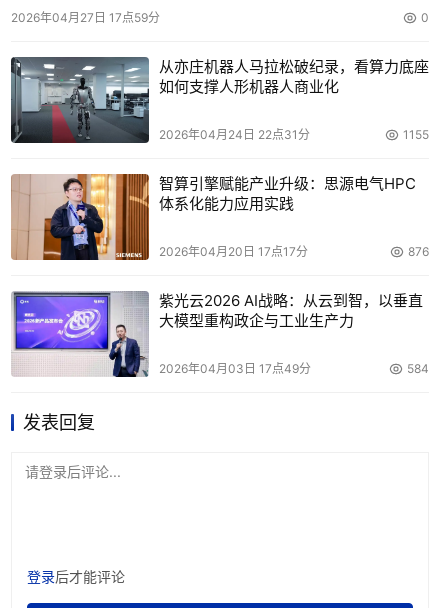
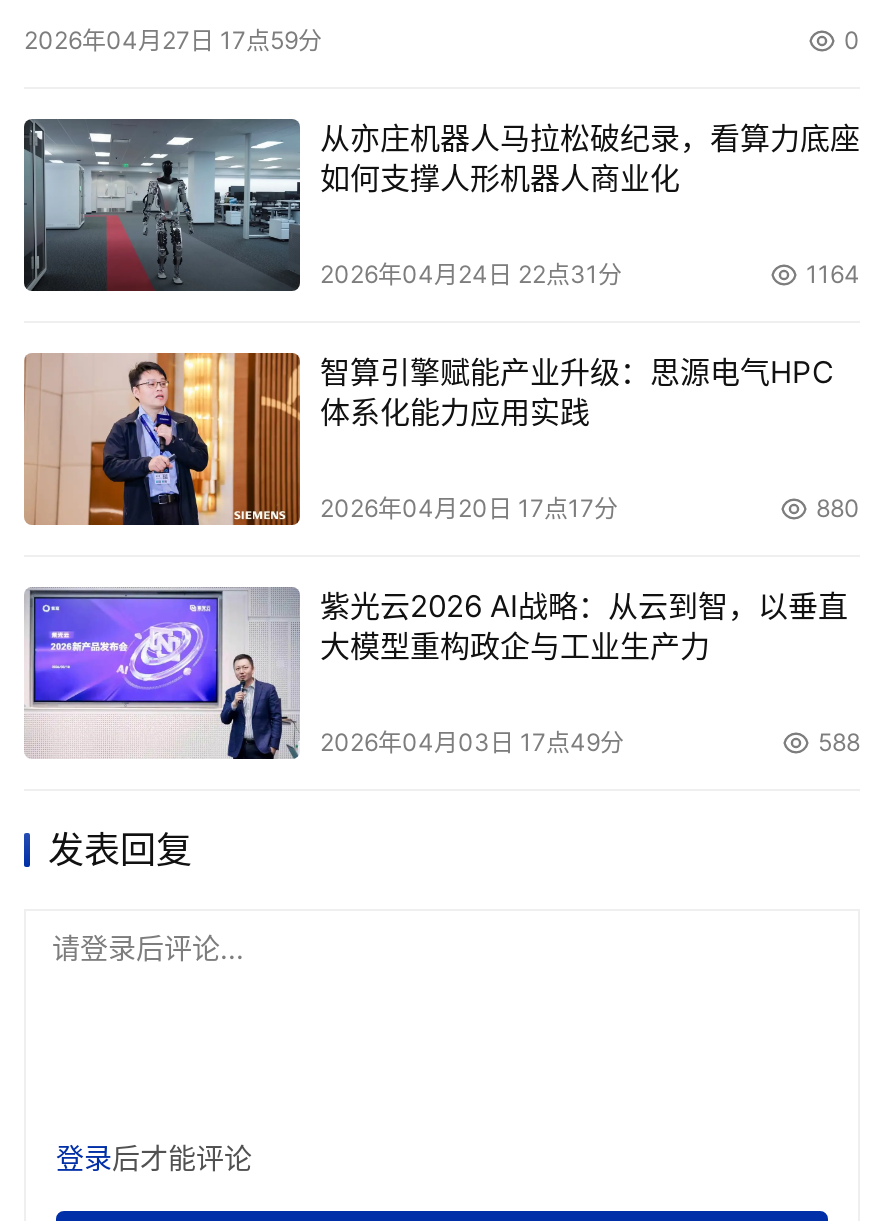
- 1155
+ 1164

- 876
+ 880

- 584
+ 588
